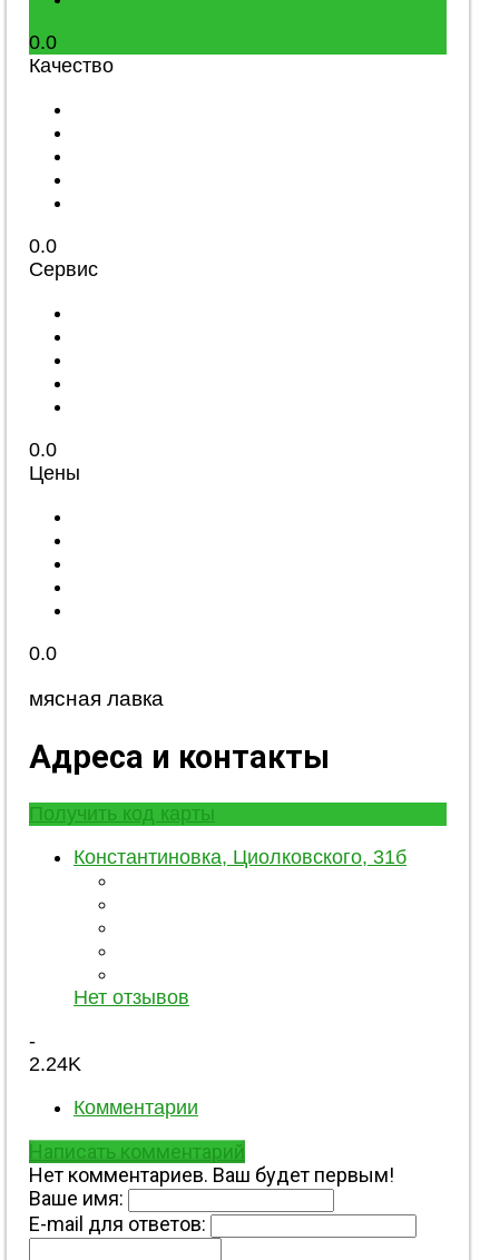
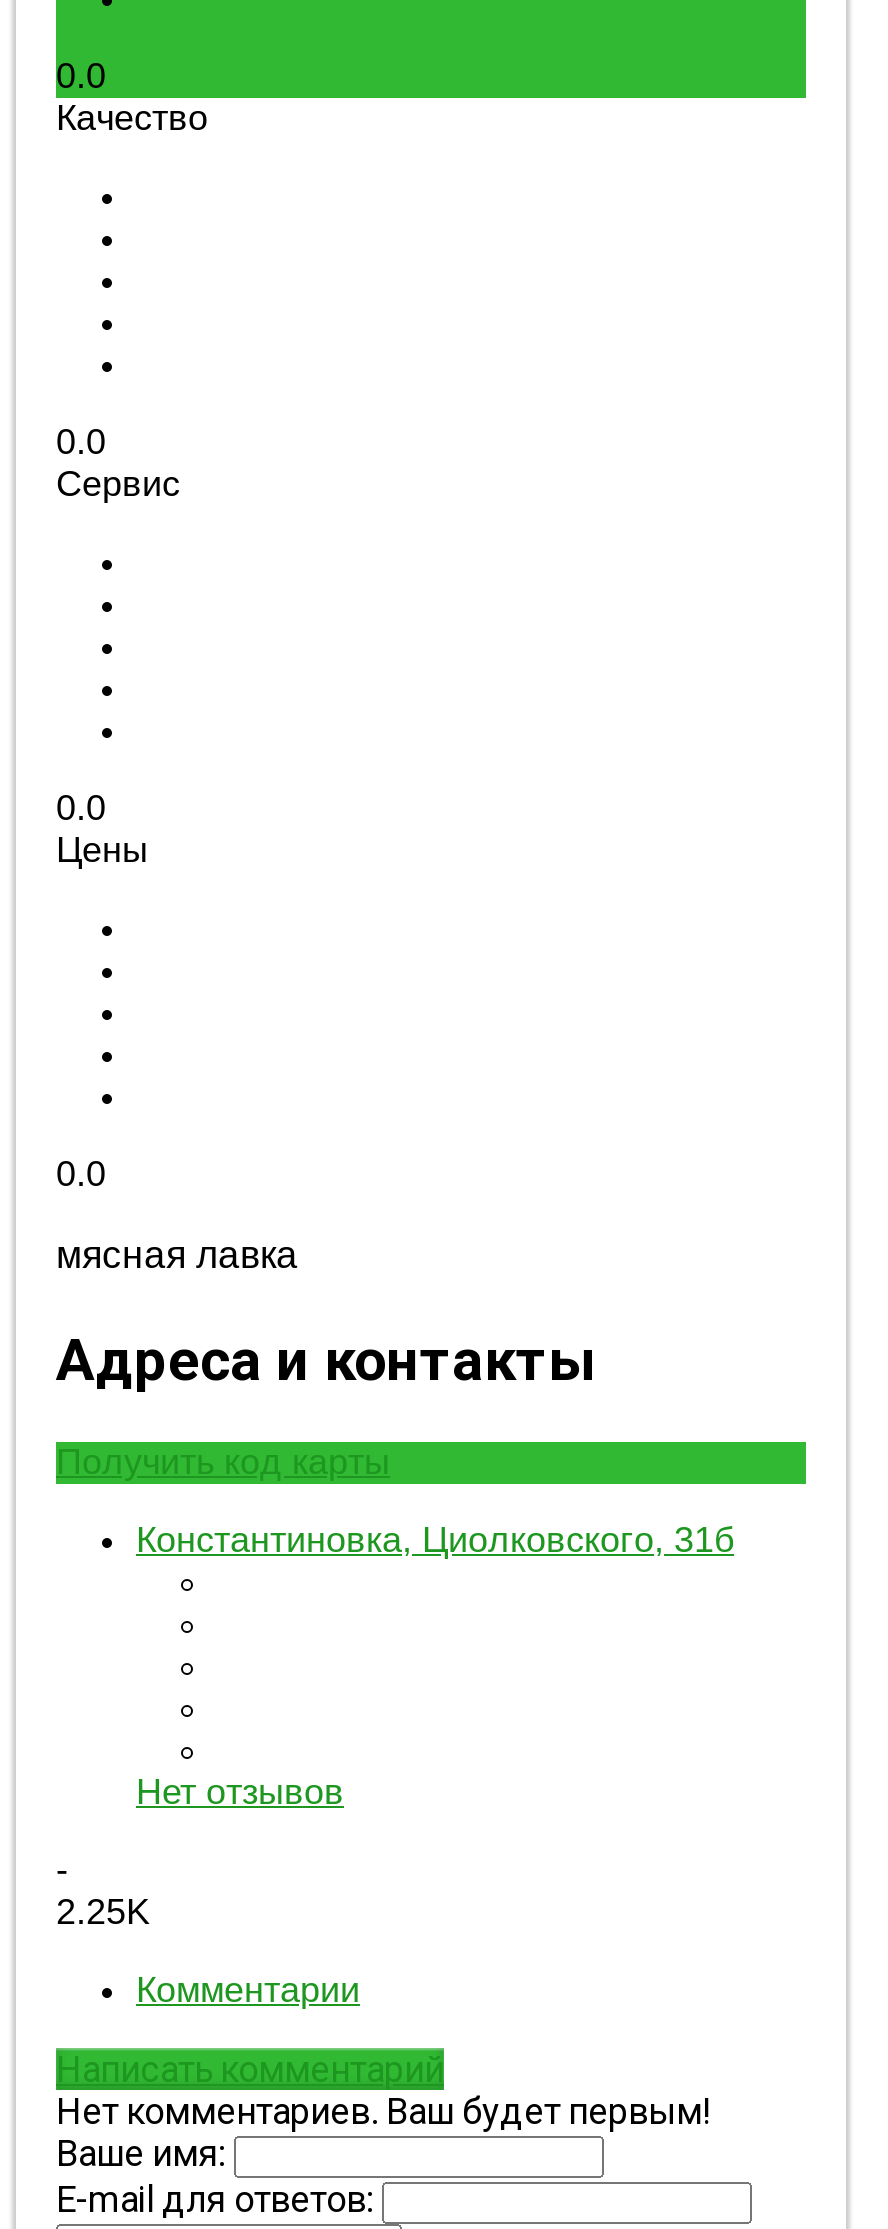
- 2.24K
+ 2.25K
